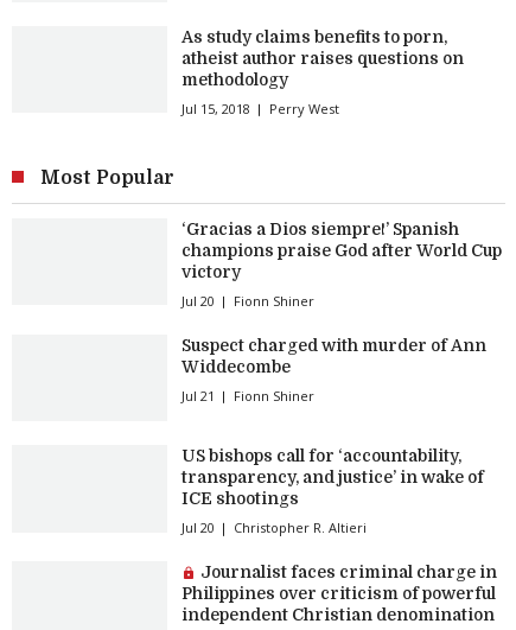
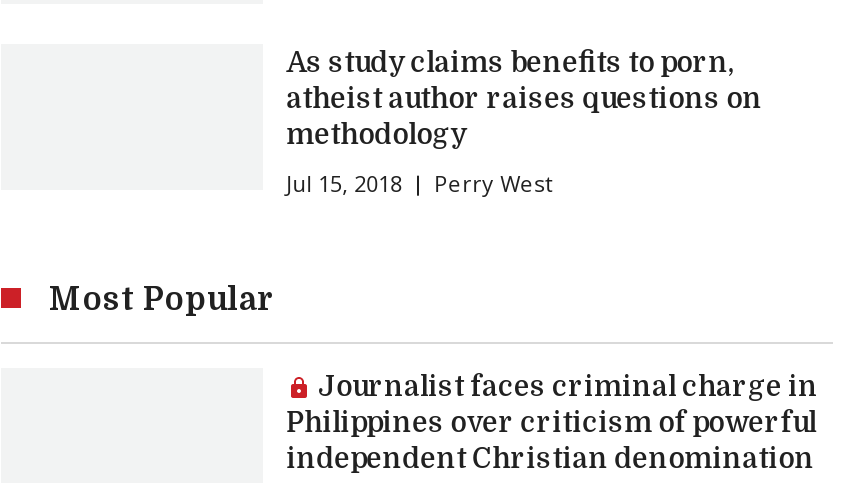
- ‘Gracias a Dios siempre!’ Spanish
- champions praise God after World Cup
- victory
- Jul 20
- Fionn Shiner
- Suspect charged with murder of Ann
- Widdecombe
- Jul 21
- Fionn Shiner
- US bishops call for ‘accountability,
- transparency, and justice’ in wake of
- ICE shootings
- Jul 20
- Christopher R. Altieri
